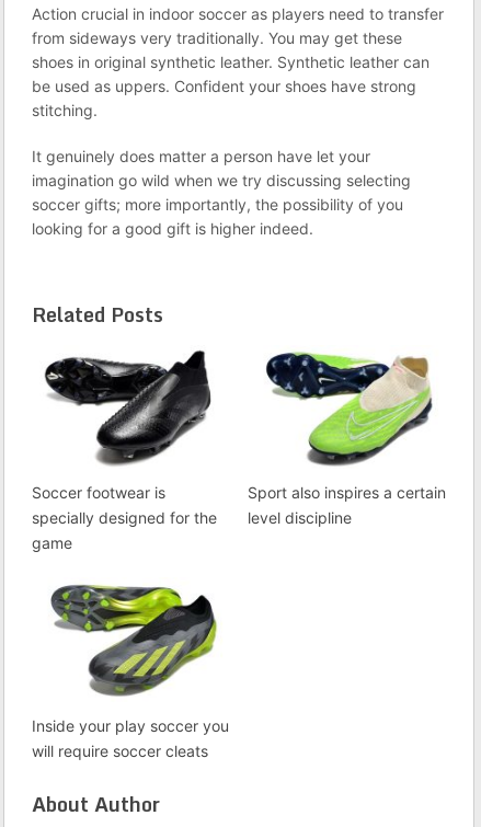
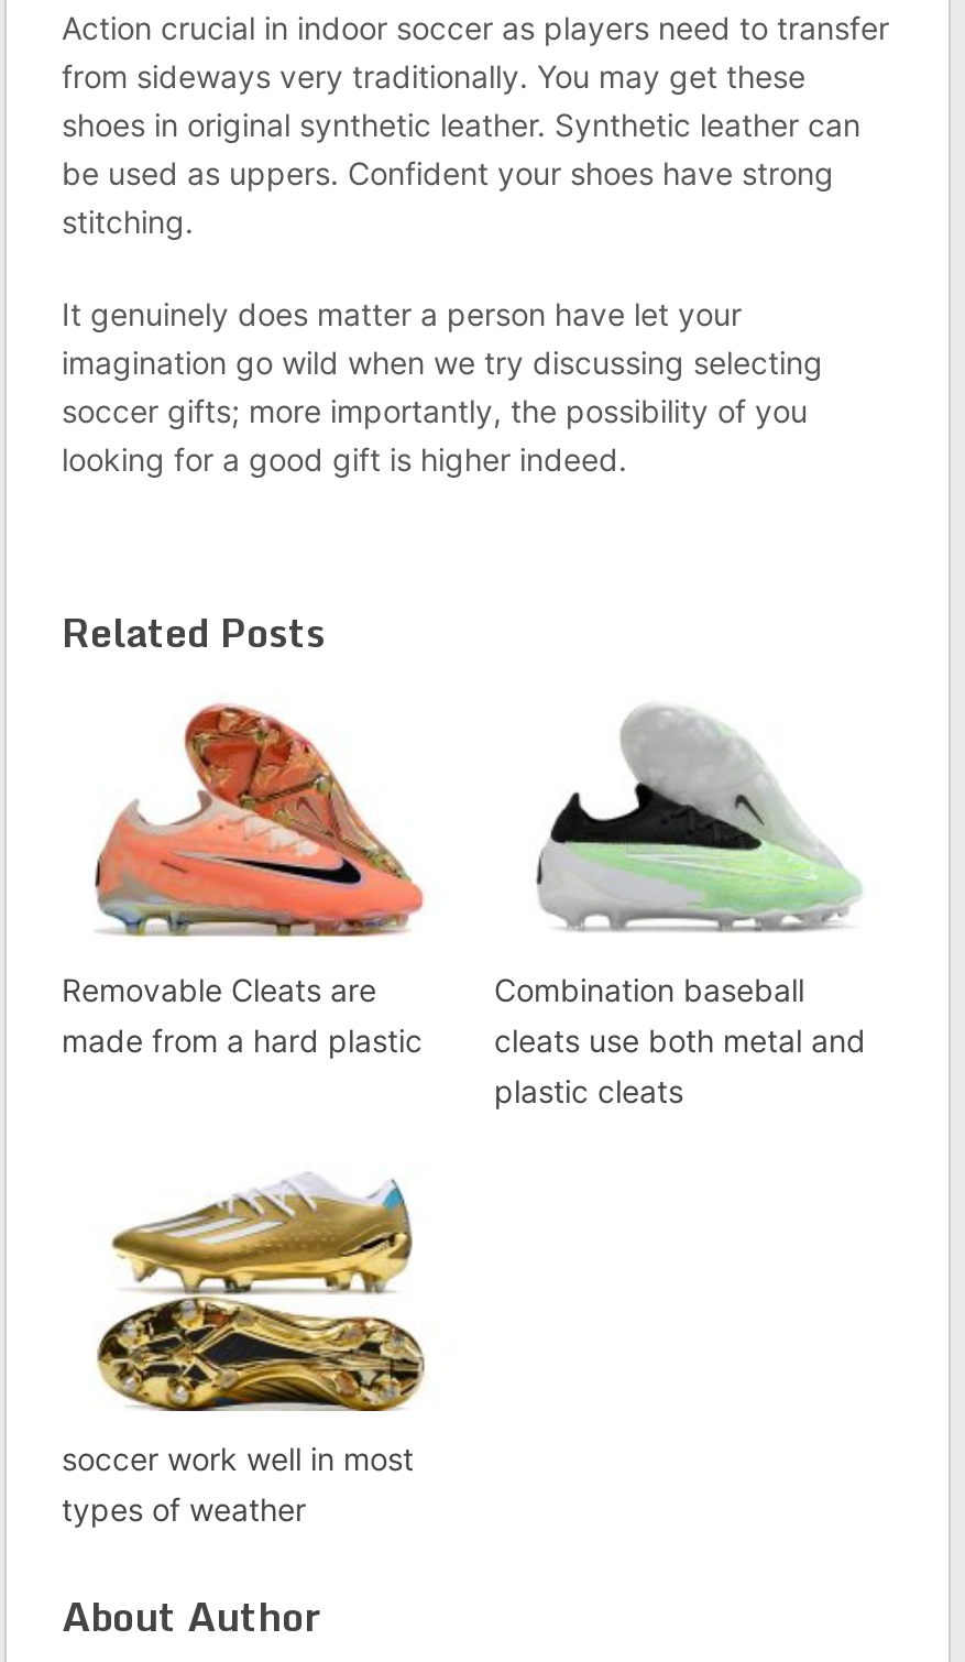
- [image]
- Soccer footwear is
- specially designed for the
- game
+ [image]
+ Removable Cleats are
+ made from a hard plastic

- [image]
- Sport also inspires a certain
- level discipline
+ [image]
+ Combination baseball
+ cleats use both metal and
+ plastic cleats

- [image]
- Inside your play soccer you
- will require soccer cleats
+ [image]
+ soccer work well in most
+ types of weather
